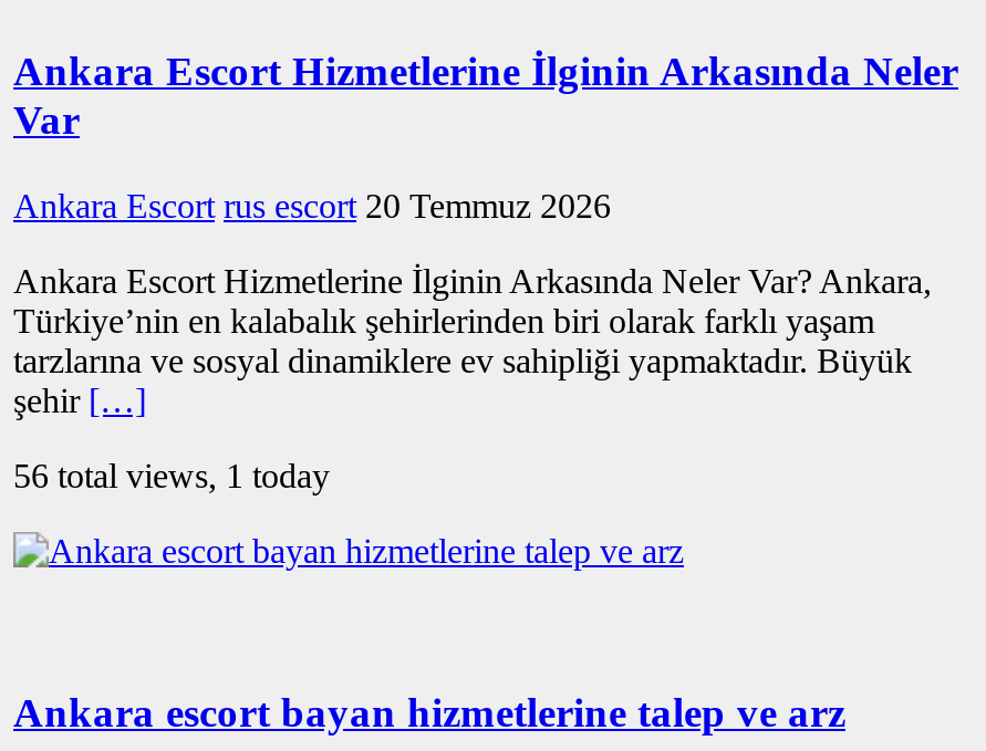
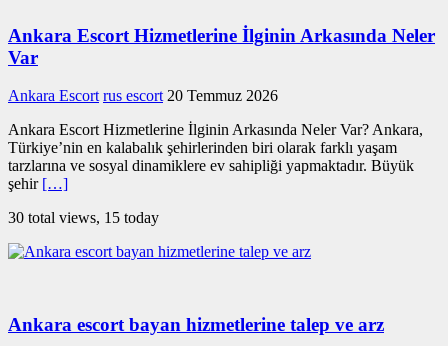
- 56 total views, 1 today
+ 30 total views, 15 today
